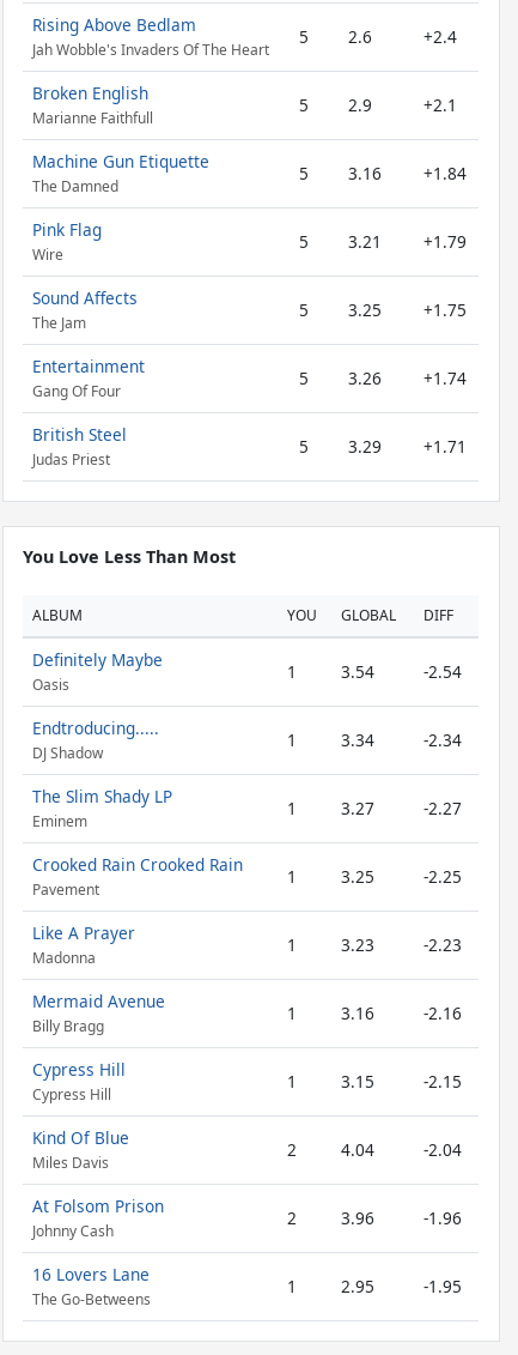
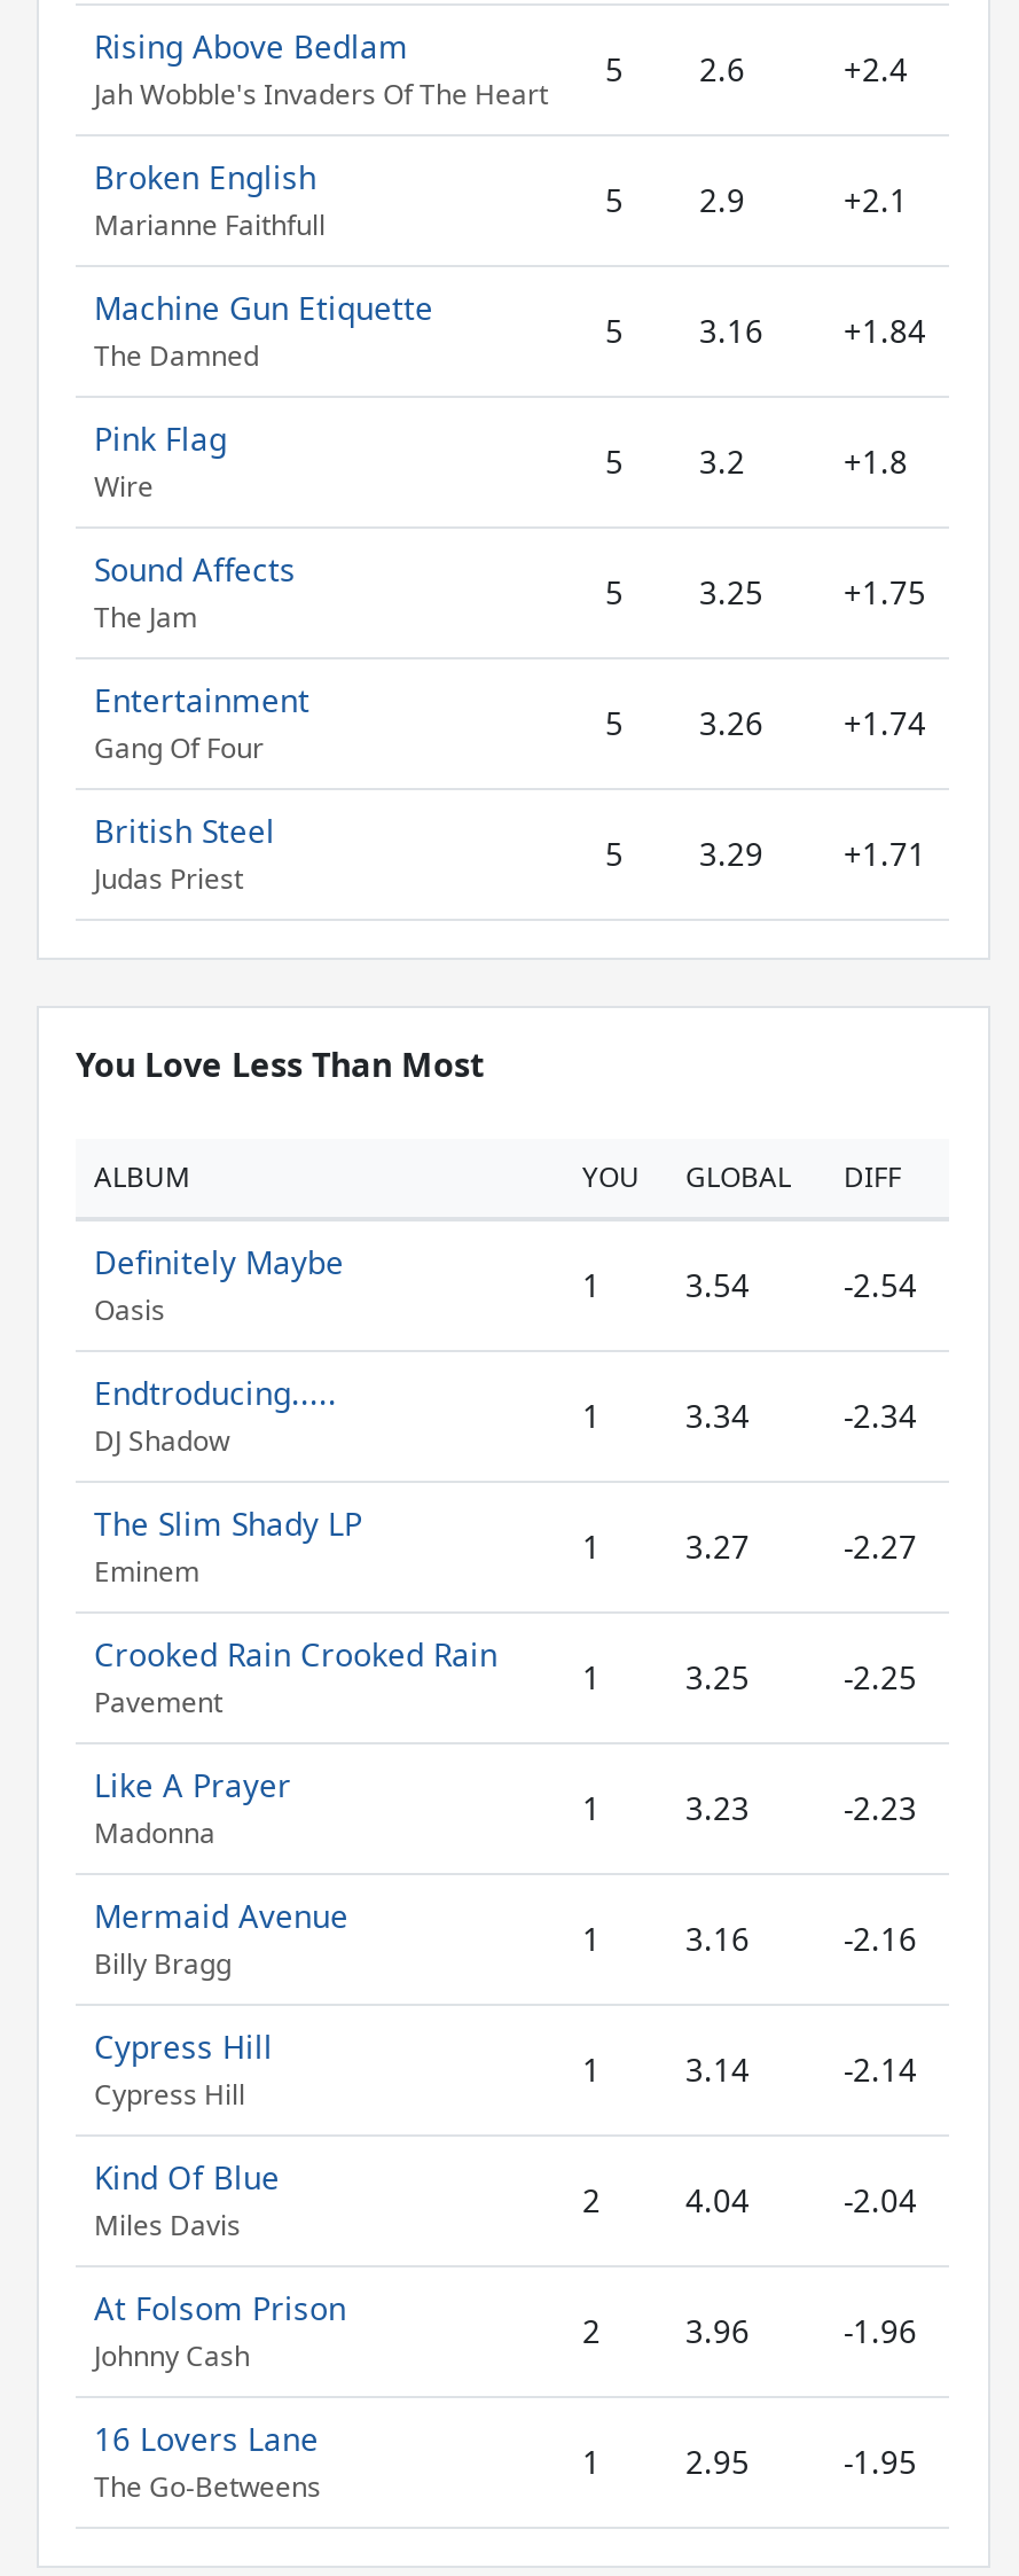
- 3.21
+ 3.2

- +1.79
+ +1.8

- 1 3.15
+ 1 3.14

- -2.15
+ -2.14
